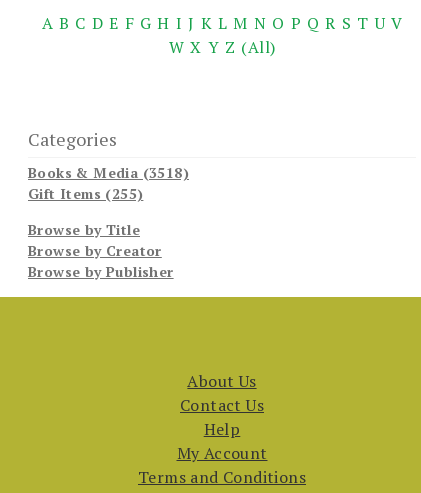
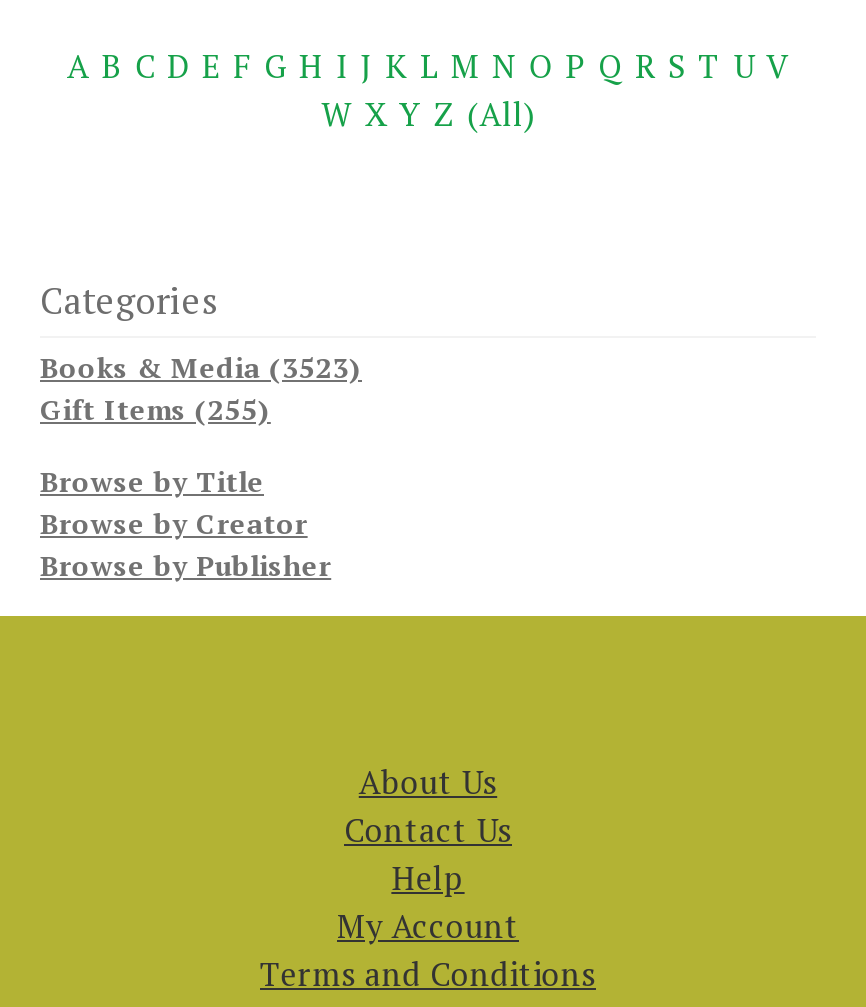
- Books & Media (3518)
+ Books & Media (3523)
